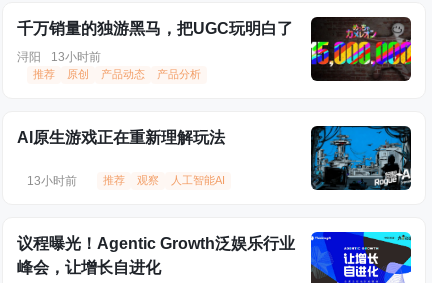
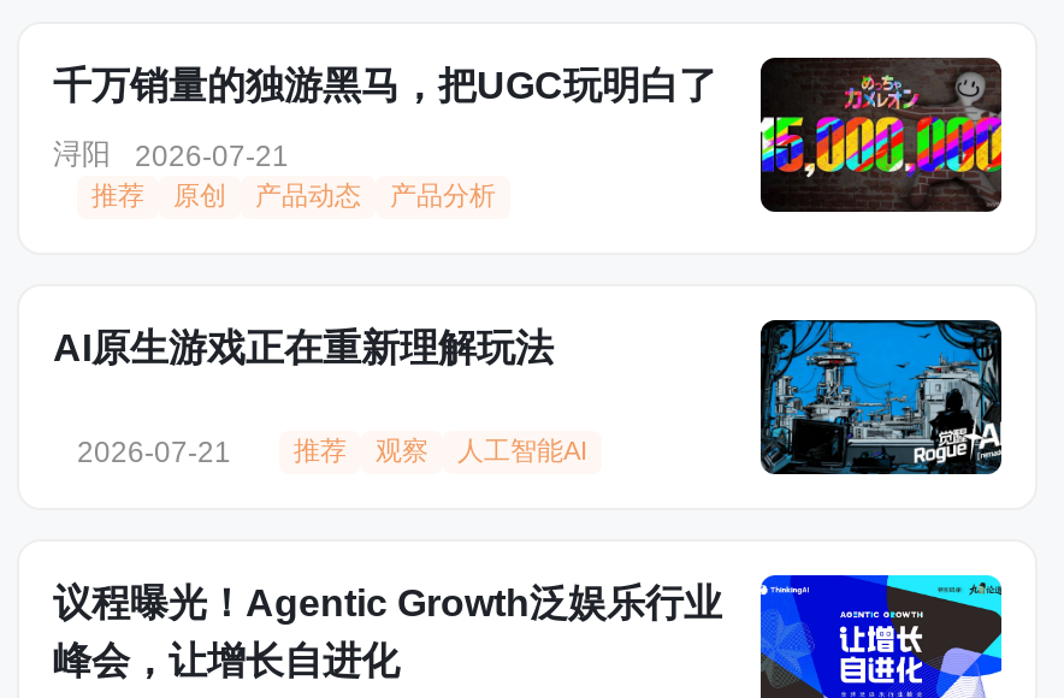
- 浔阳 13小时前
+ 浔阳 2026-07-21

- 13小时前
+ 2026-07-21
